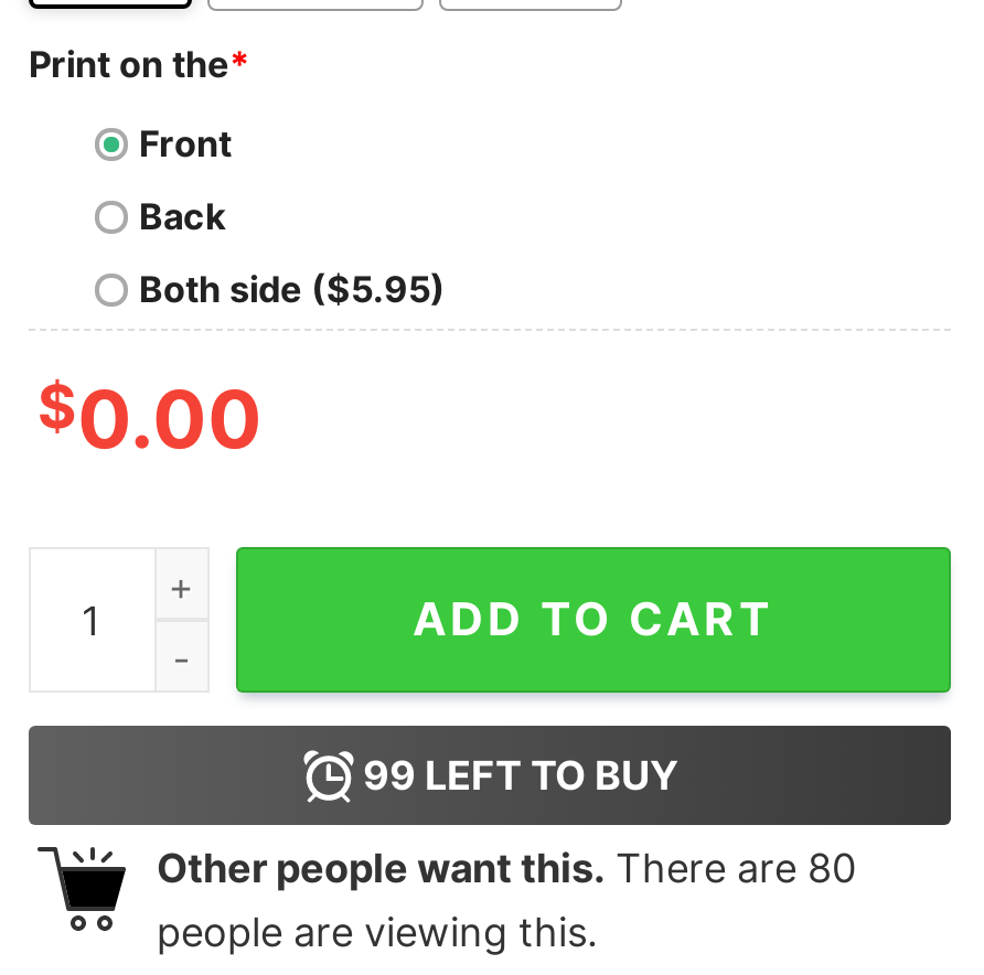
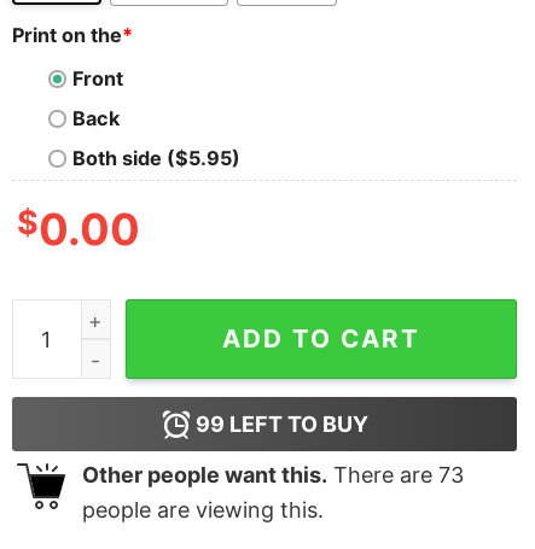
- Other people want this. There are 80
+ Other people want this. There are 73
